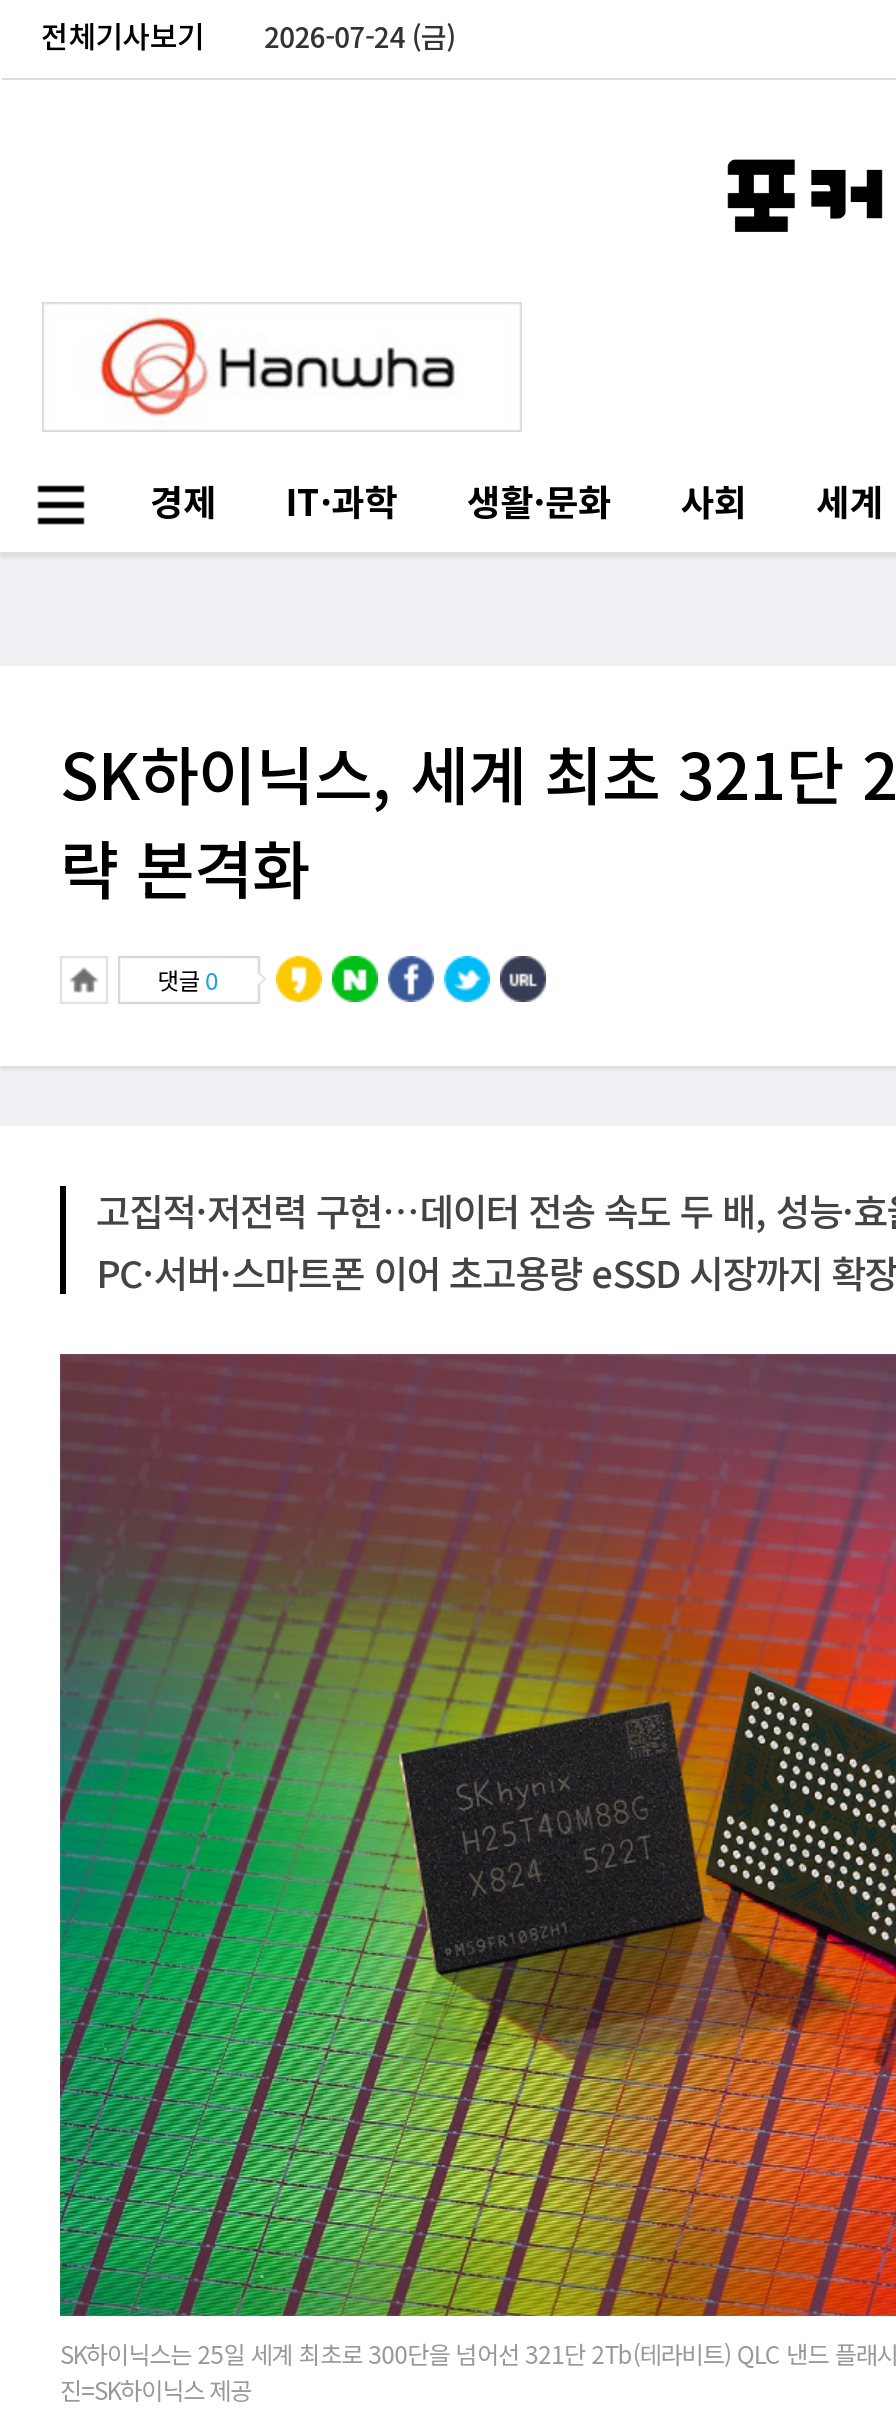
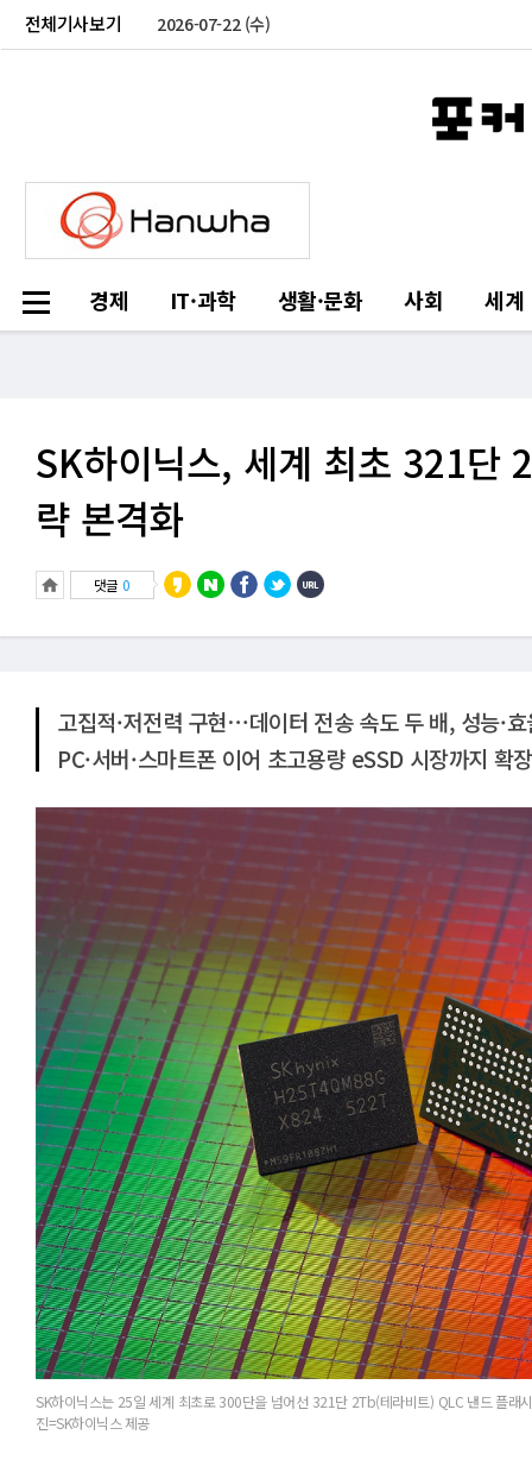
- 전체기사보기 2026-07-24 (금)
+ 전체기사보기 2026-07-22 (수)
